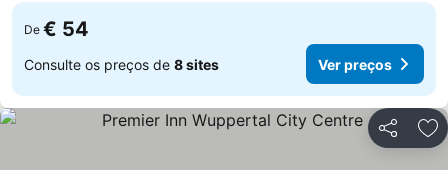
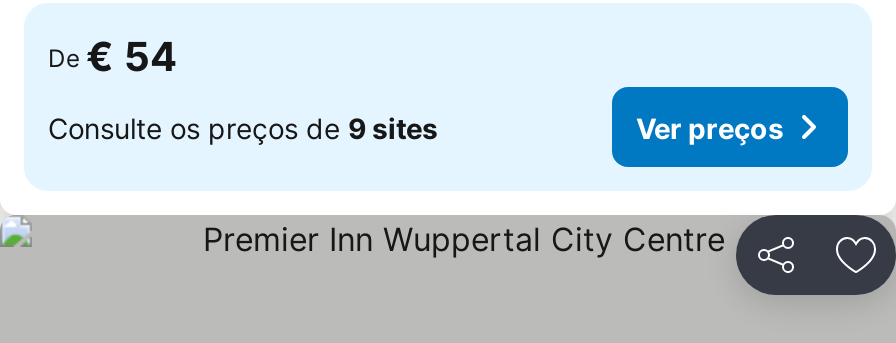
- Consulte os preços de 8 sites
+ Consulte os preços de 9 sites
